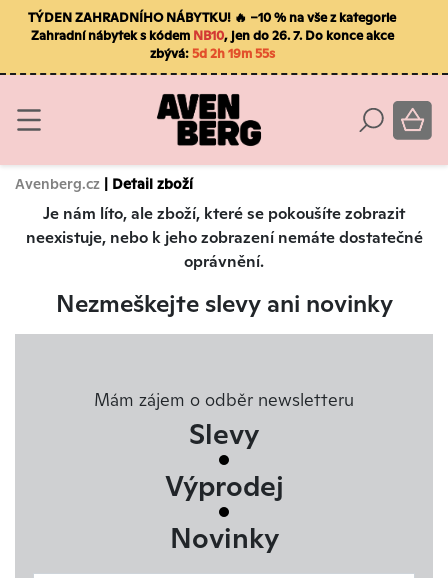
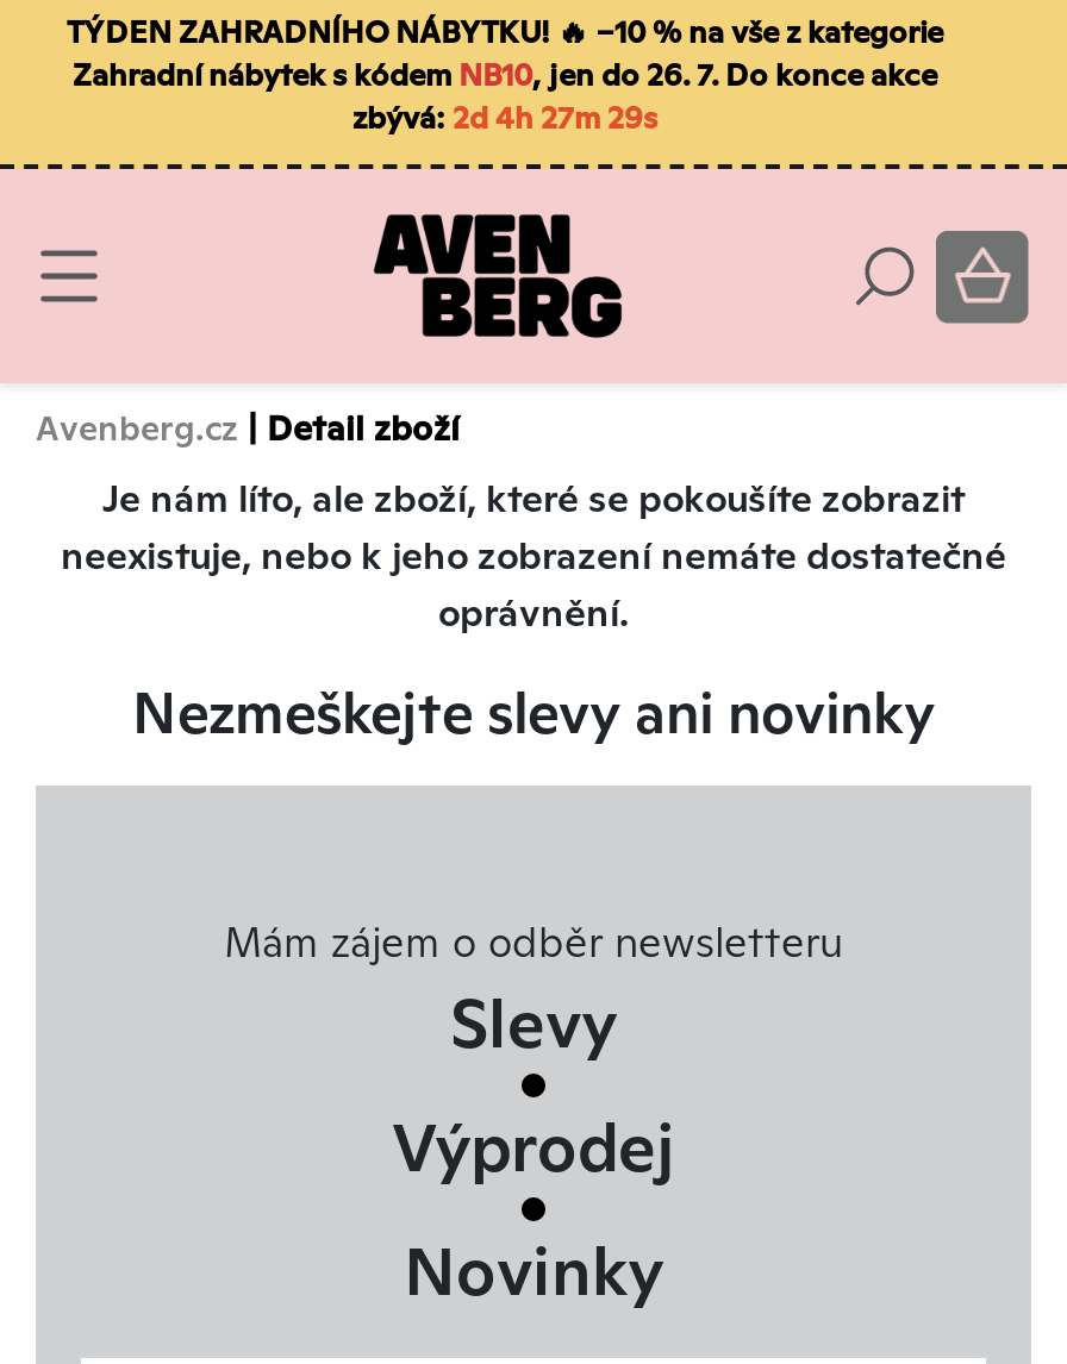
- zbývá: 5d 2h 19m 55s
+ zbývá: 2d 4h 27m 29s
